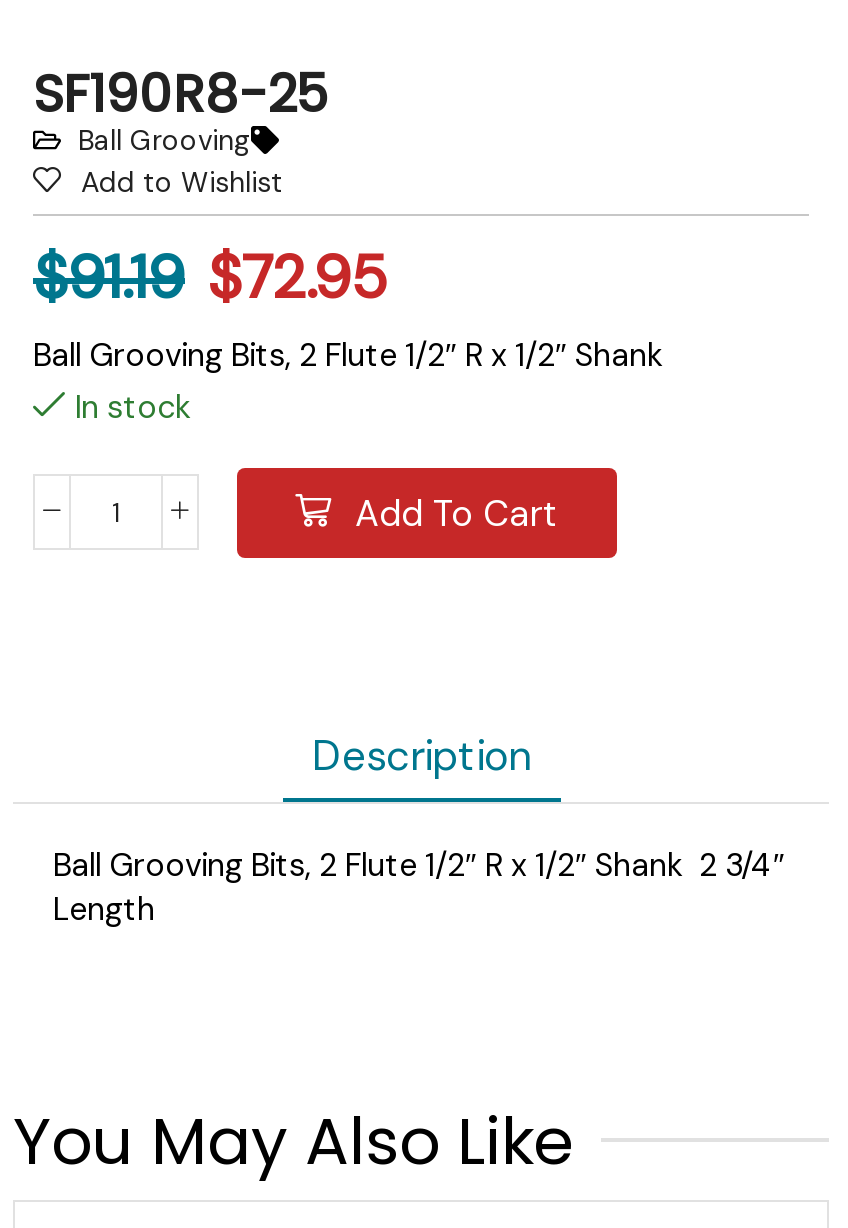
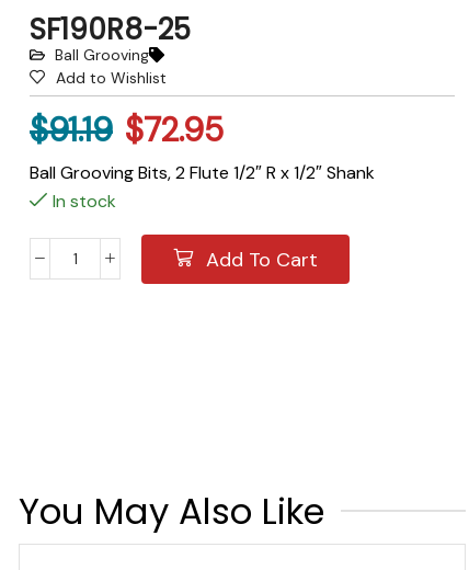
- Description
- Ball Grooving Bits, 2 Flute 1/2″ R x 1/2″ Shank 2 3/4″
- Length
